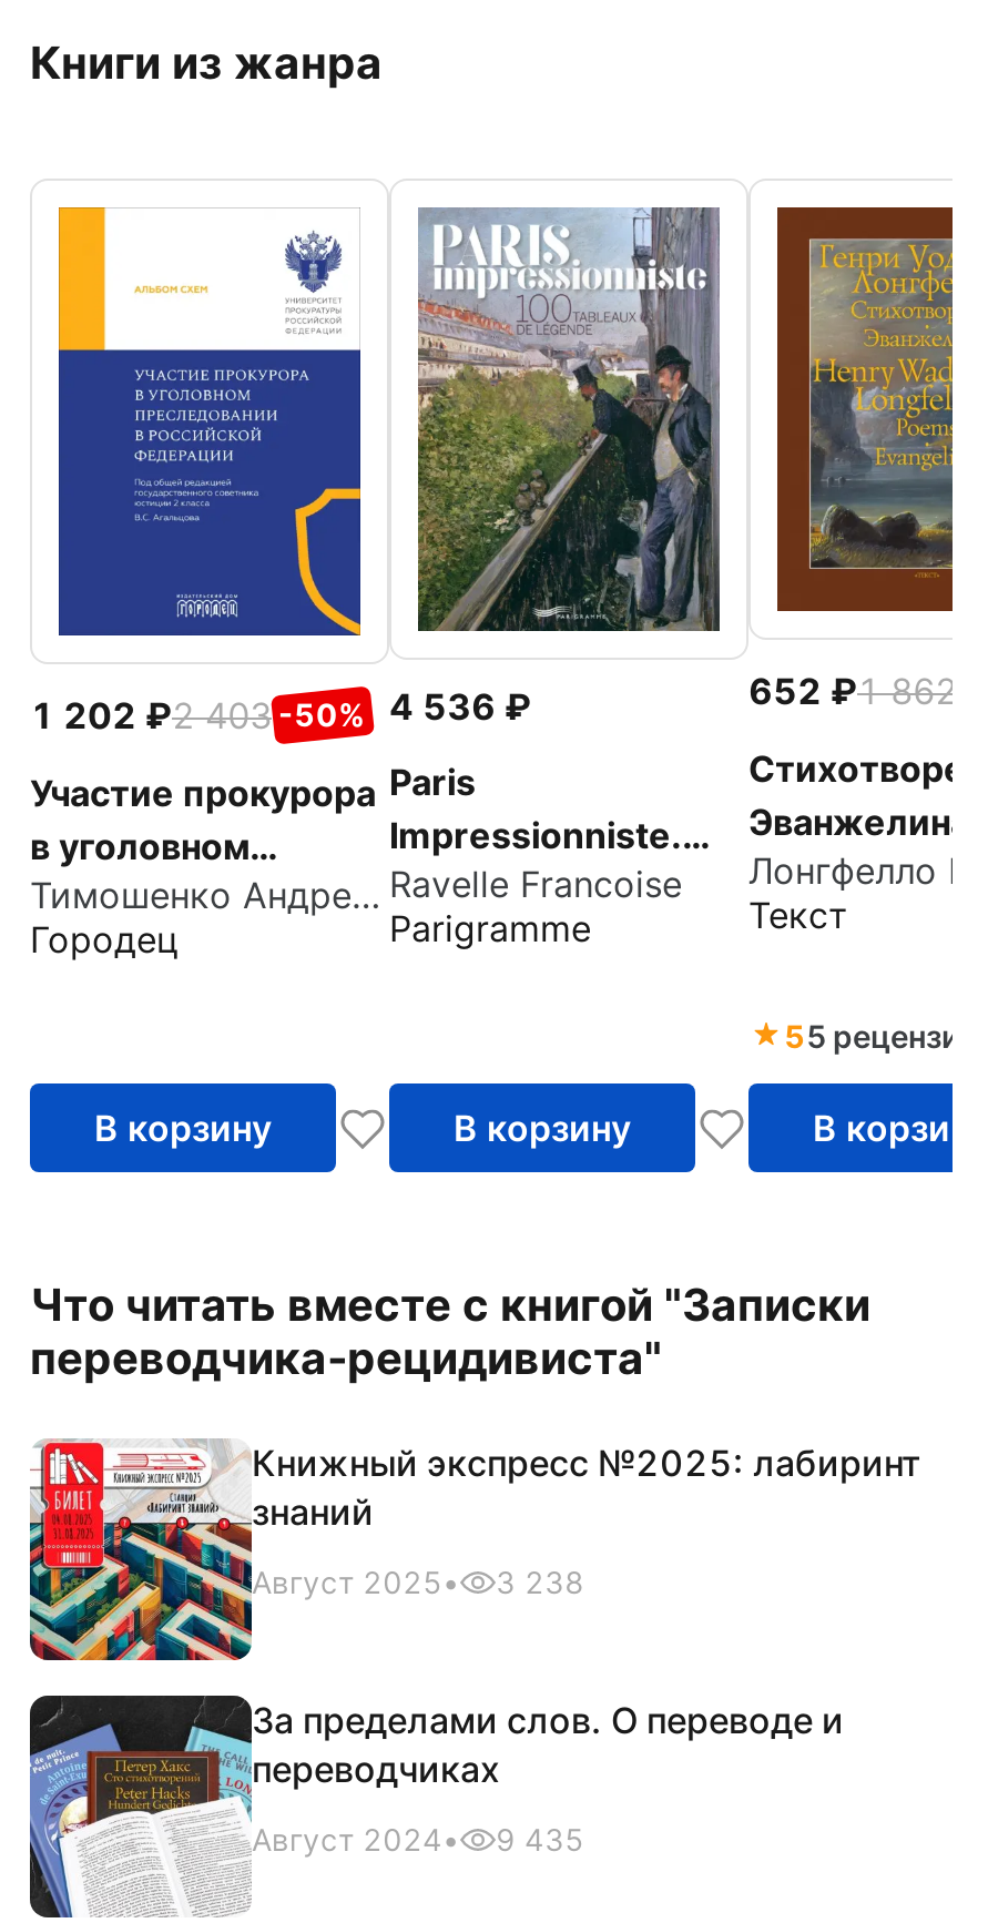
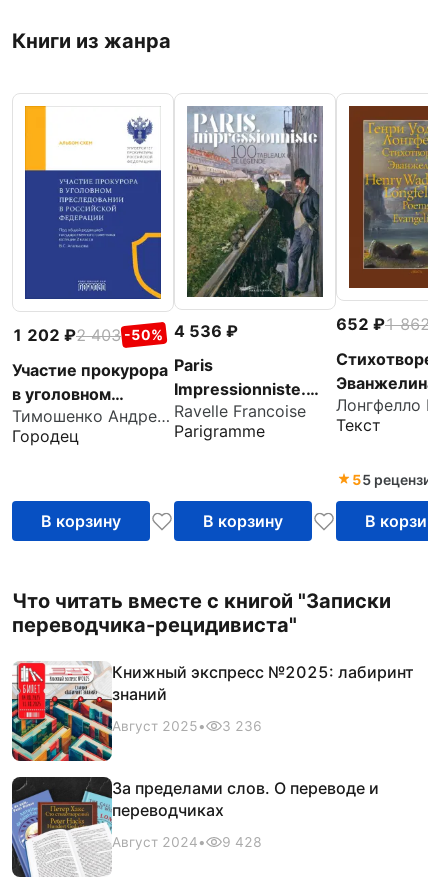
- Август 2025 • 3 238
+ Август 2025 • 3 236

- Август 2024• 9 435
+ Август 2024• 9 428
